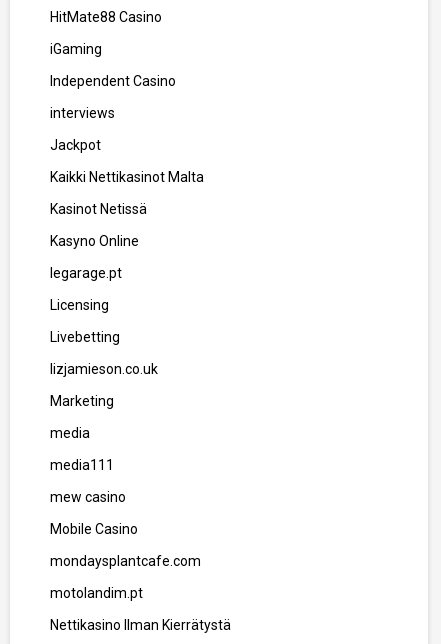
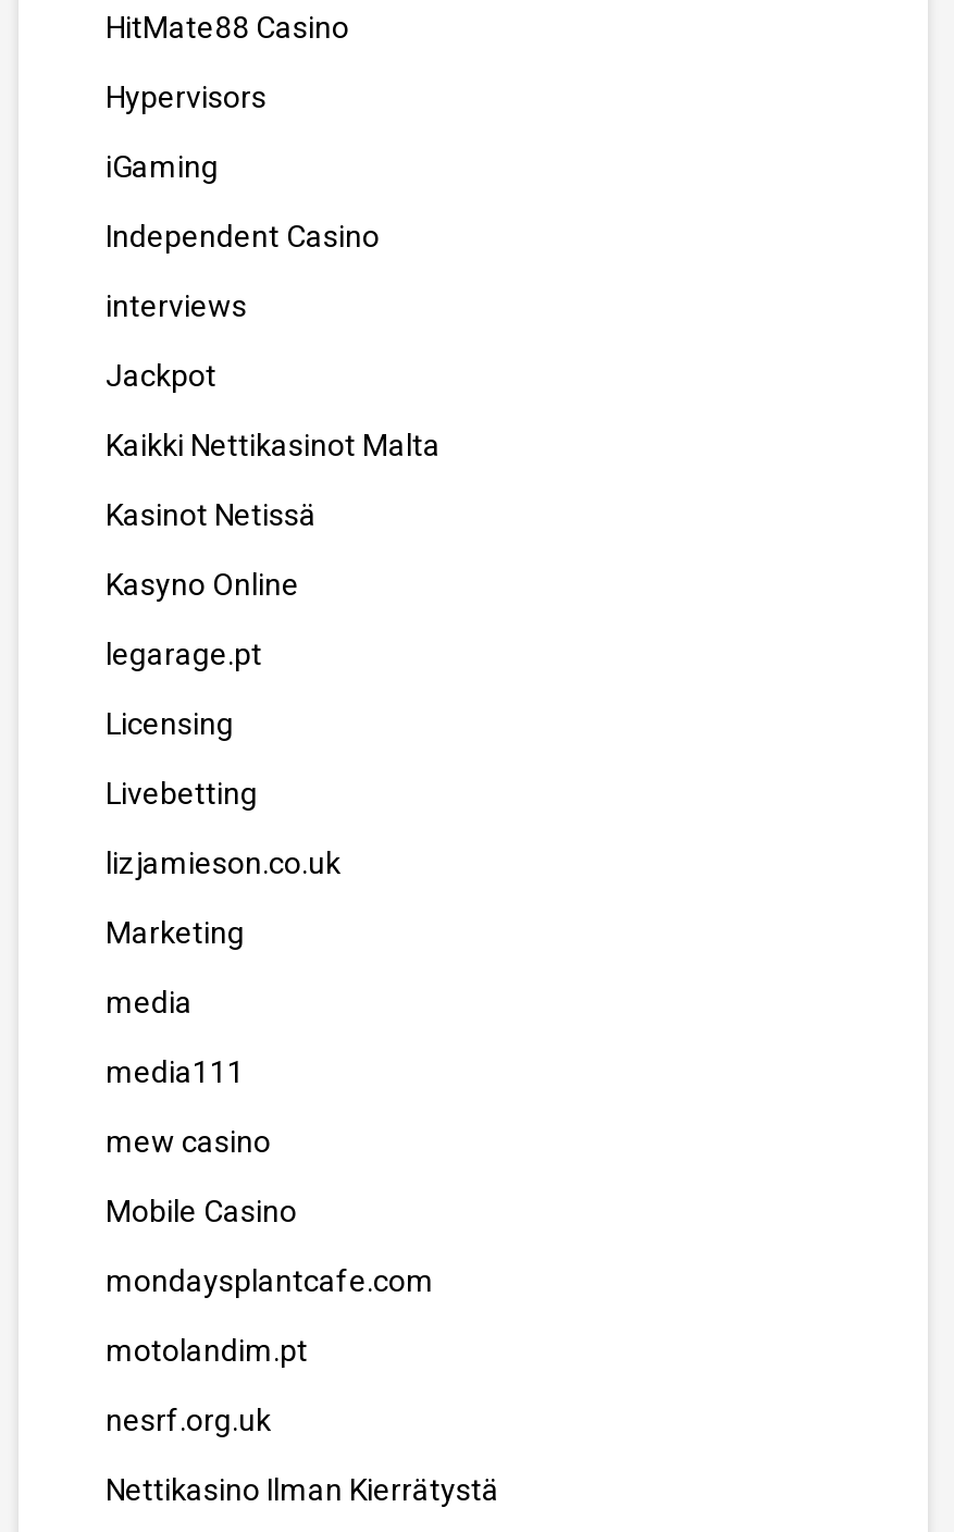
+ Hypervisors

+ nesrf.org.uk
